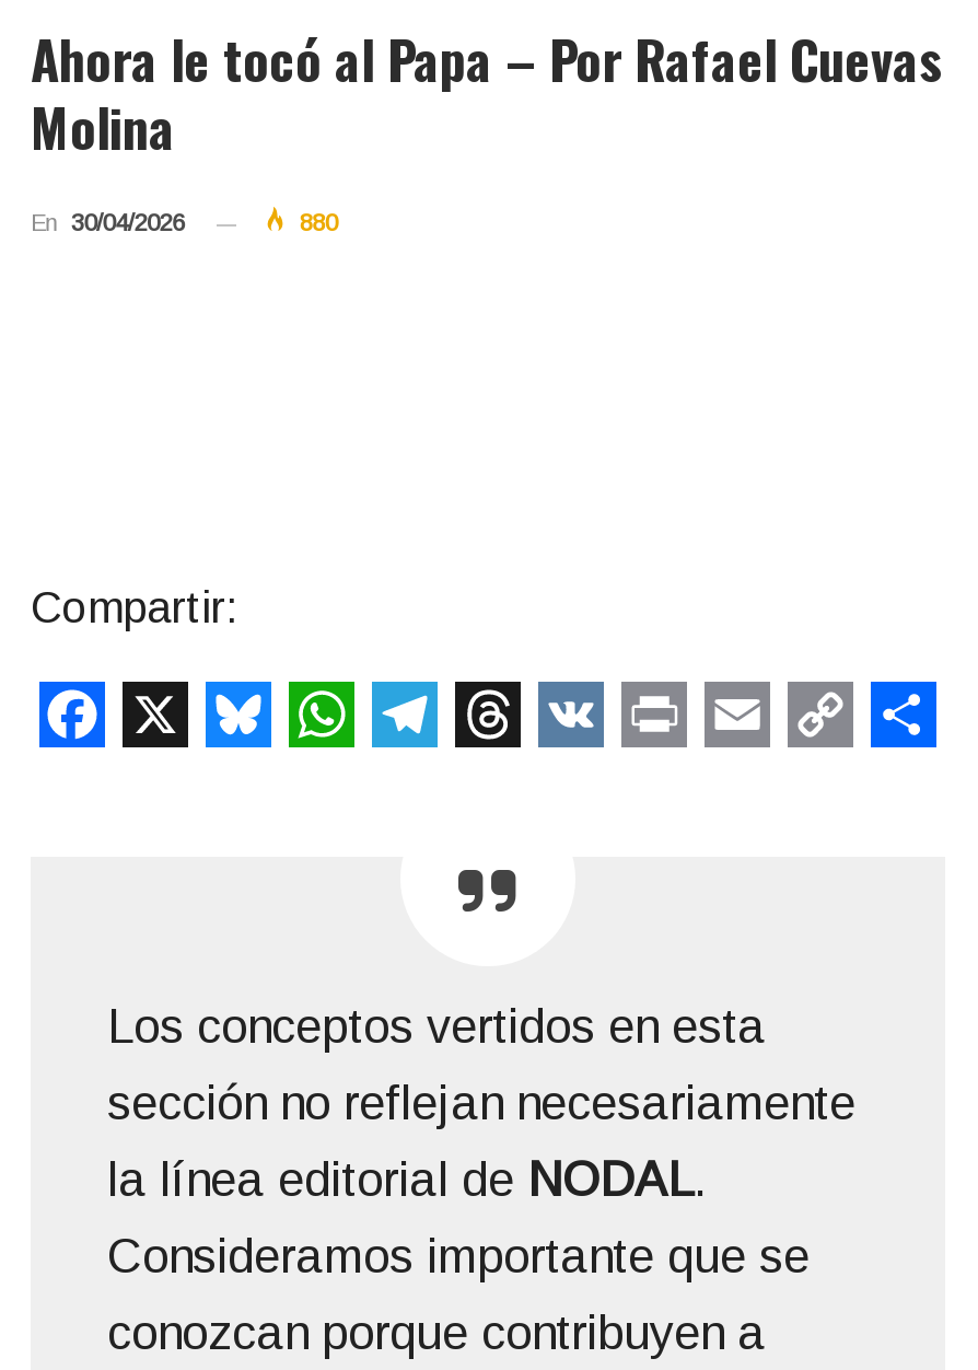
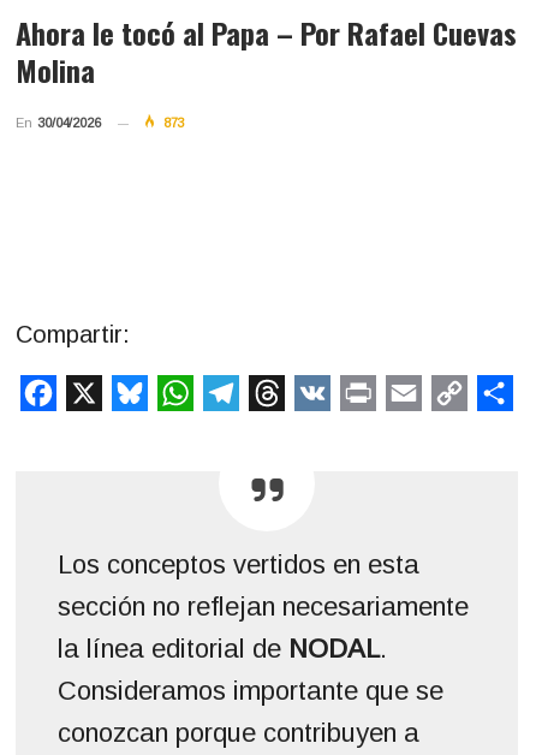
- 880
+ 873
